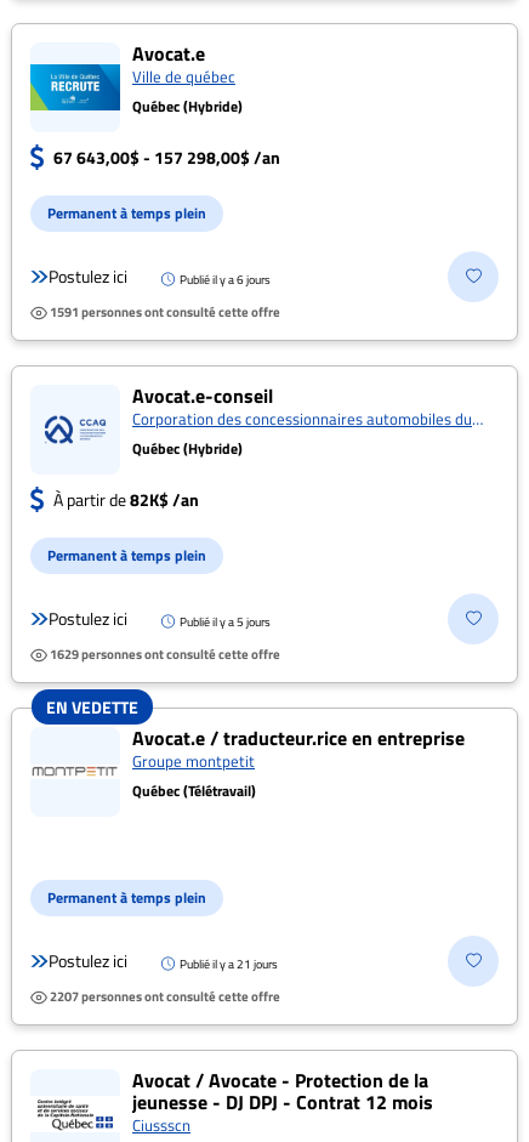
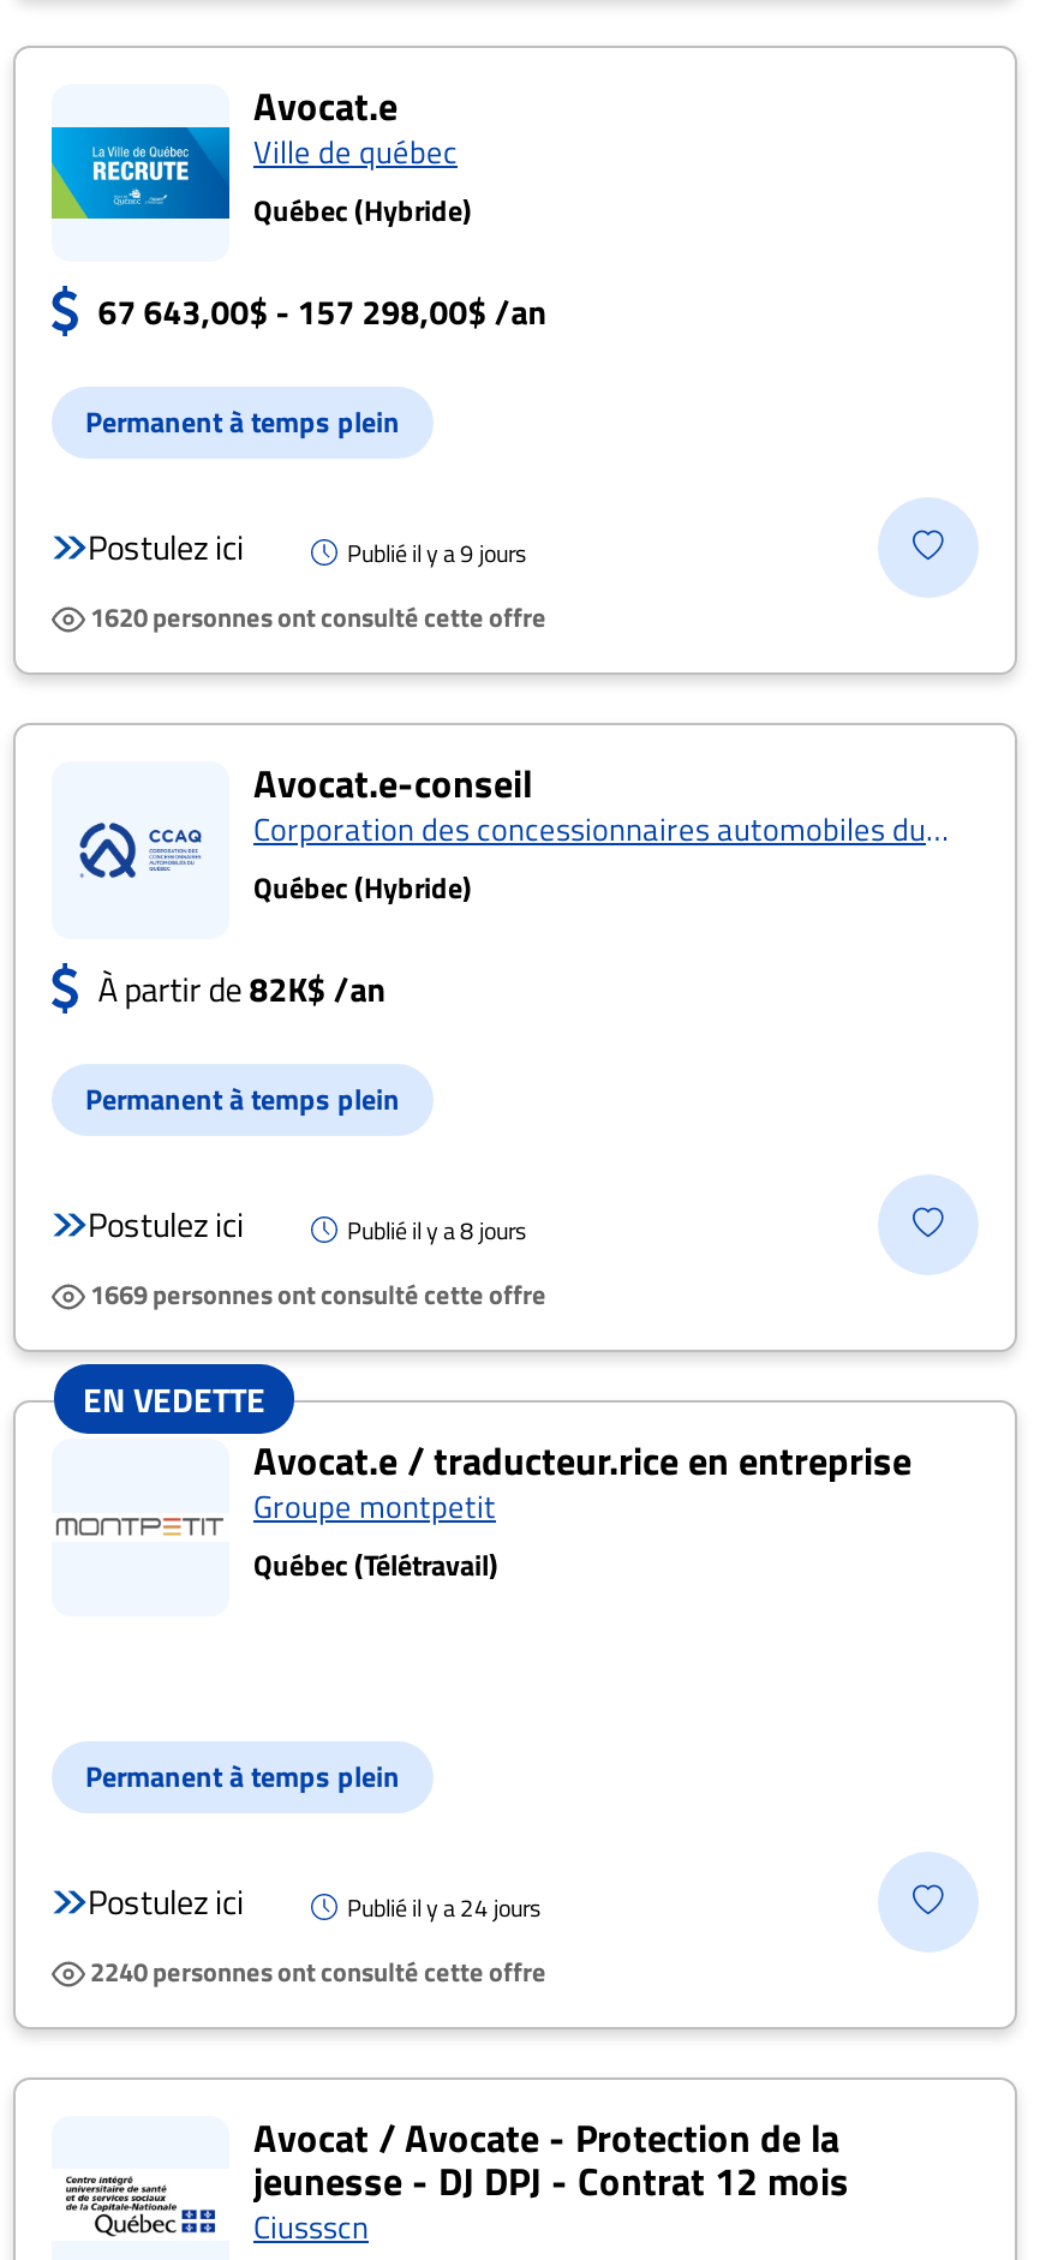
- Publié il y a 6 jours
+ Publié il y a 9 jours

- 1591 personnes ont consulté cette offre
+ 1620 personnes ont consulté cette offre

- Publié il y a 5 jours
+ Publié il y a 8 jours

- 1629 personnes ont consulté cette offre
+ 1669 personnes ont consulté cette offre

- Publié il y a 21 jours
+ Publié il y a 24 jours

- 2207 personnes ont consulté cette offre
+ 2240 personnes ont consulté cette offre
